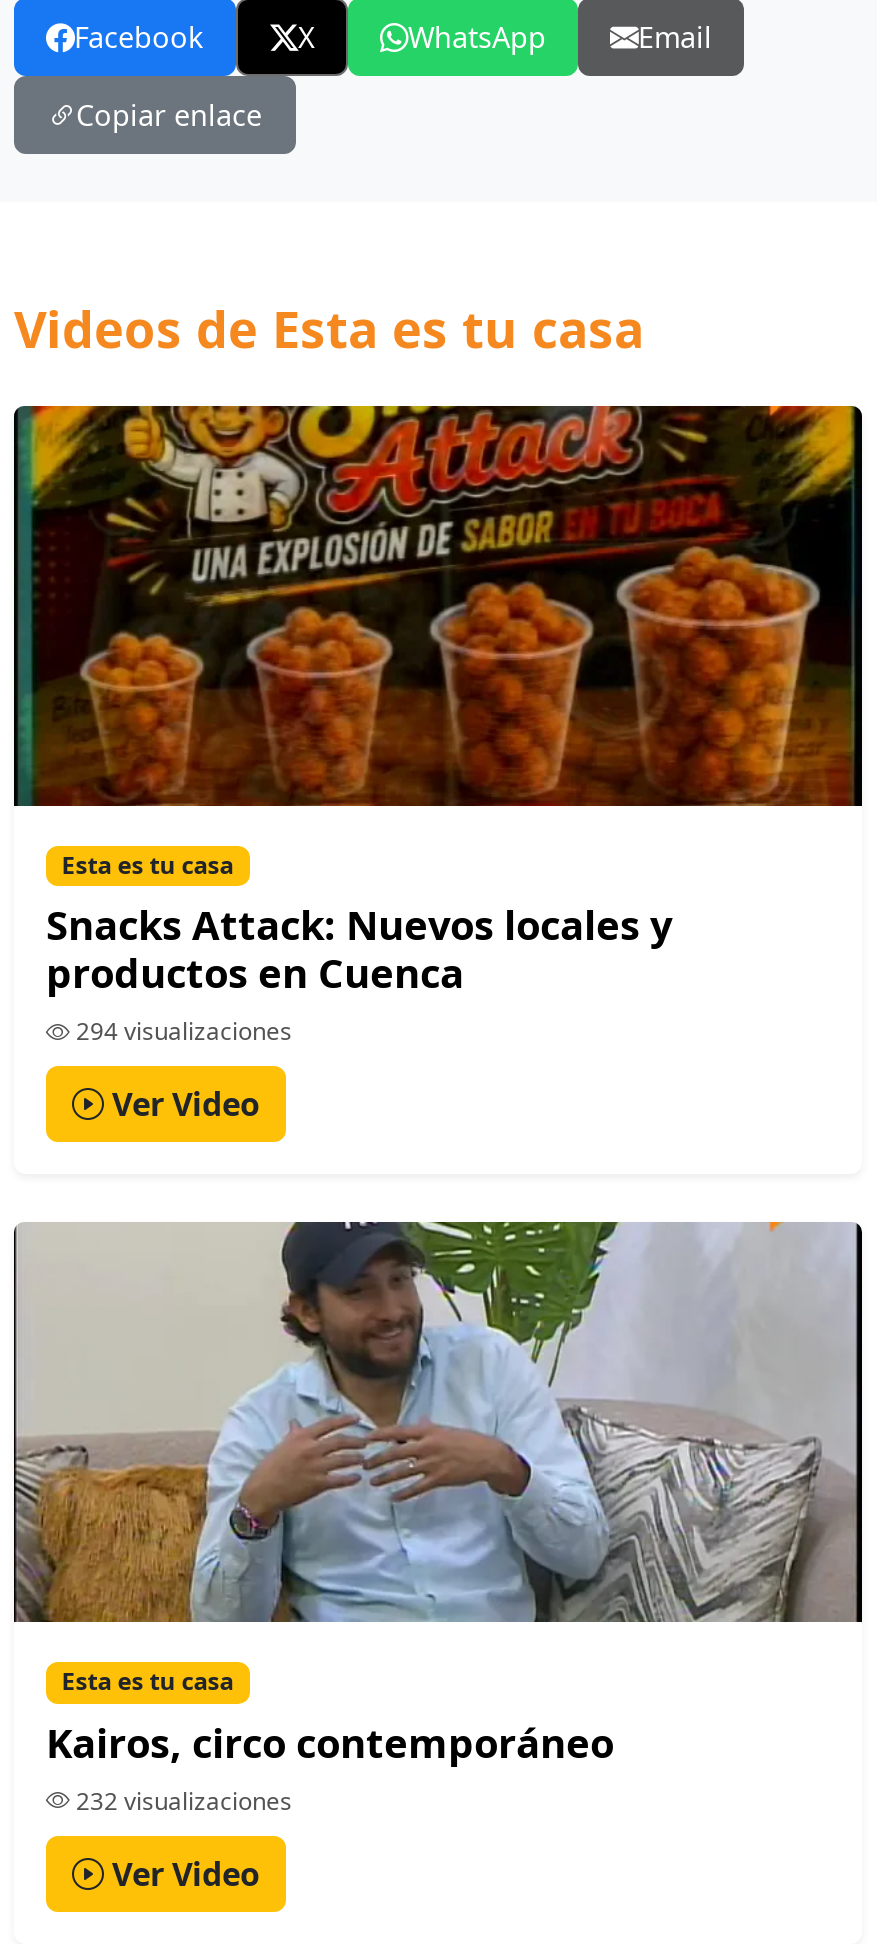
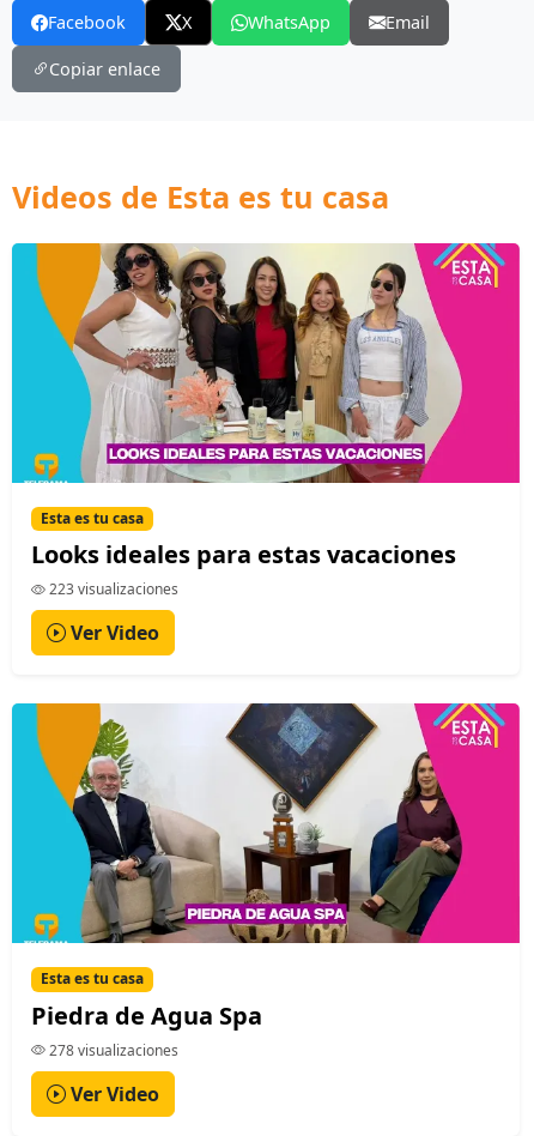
- [image]
+ [image]

- Snacks Attack: Nuevos locales y
- productos en Cuenca
- 294 visualizaciones
+ Looks ideales para estas vacaciones
+ 223 visualizaciones

- [image]
+ [image]

- Kairos, circo contemporáneo
- 232 visualizaciones
+ Piedra de Agua Spa
+ 278 visualizaciones
